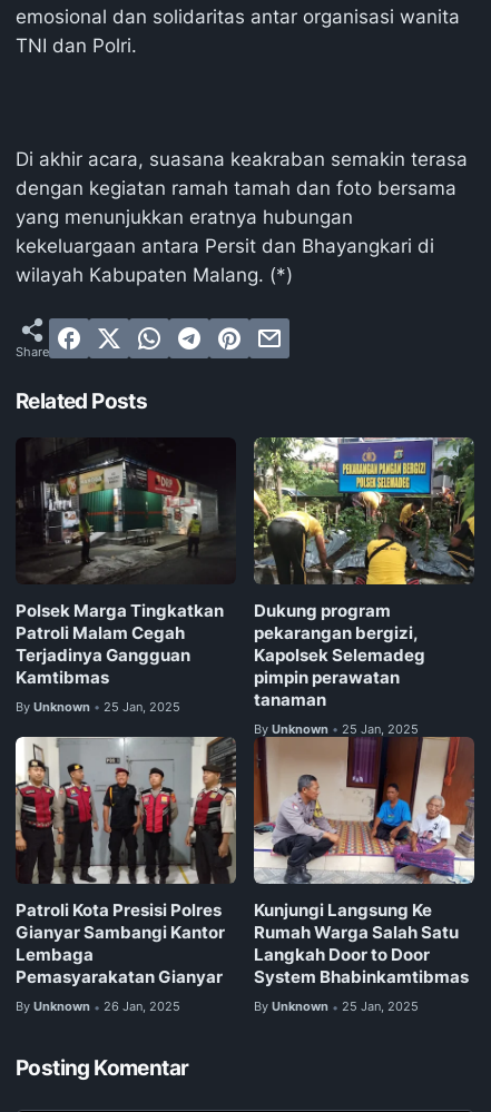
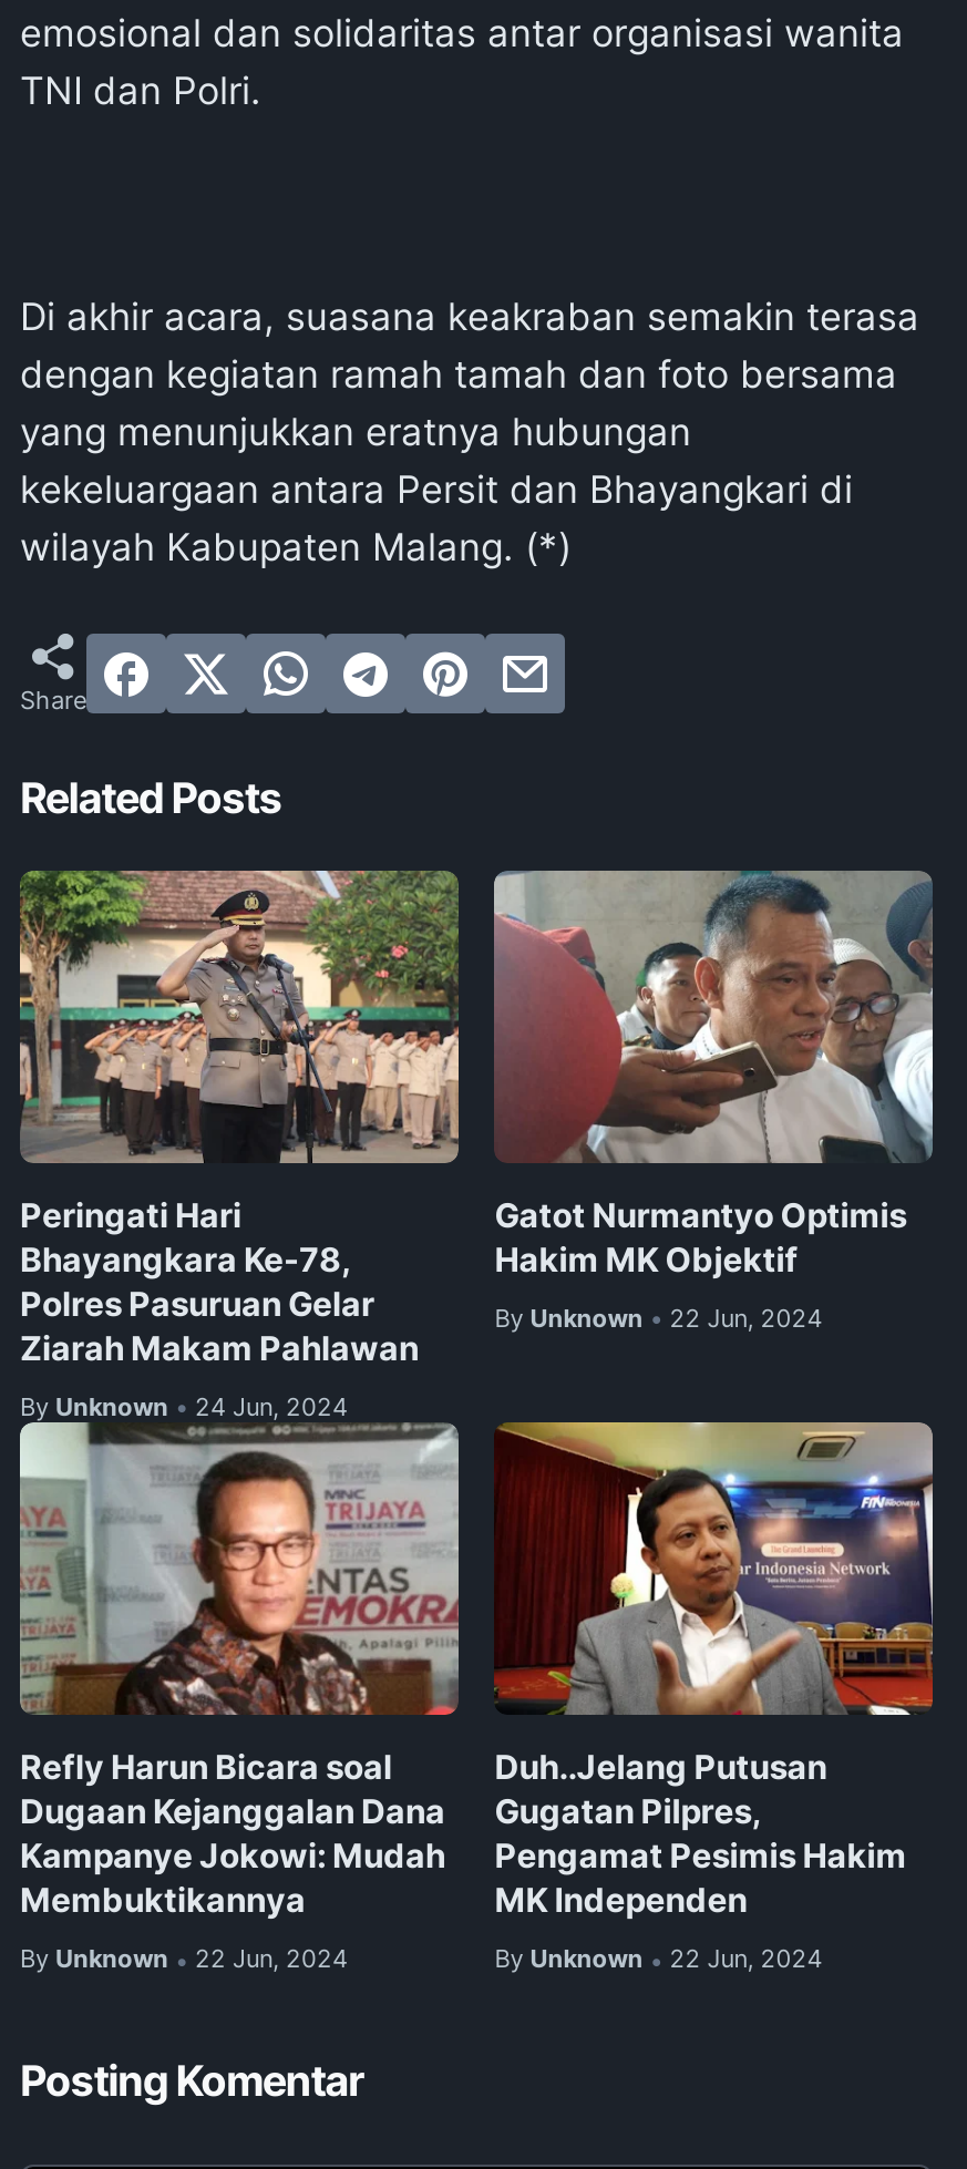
- [image]
- Polsek Marga Tingkatkan
- Patroli Malam Cegah
- Terjadinya Gangguan
- Kamtibmas
+ [image]
+ Peringati Hari
+ Bhayangkara Ke-78,
+ Polres Pasuruan Gelar
+ Ziarah Makam Pahlawan

- [image]
- Dukung program
- pekarangan bergizi,
- Kapolsek Selemadeg
- pimpin perawatan
- tanaman
+ [image]
+ Gatot Nurmantyo Optimis
+ Hakim MK Objektif

- By Unknown • 25 Jan, 2025
+ By Unknown • 24 Jun, 2024

- By Unknown • 25 Jan, 2025
+ By Unknown • 22 Jun, 2024

- [image]
- Patroli Kota Presisi Polres
- Gianyar Sambangi Kantor
- Lembaga
- Pemasyarakatan Gianyar
+ [image]
+ Refly Harun Bicara soal
+ Dugaan Kejanggalan Dana
+ Kampanye Jokowi: Mudah
+ Membuktikannya

- [image]
- Kunjungi Langsung Ke
- Rumah Warga Salah Satu
- Langkah Door to Door
- System Bhabinkamtibmas
+ [image]
+ Duh..Jelang Putusan
+ Gugatan Pilpres,
+ Pengamat Pesimis Hakim
+ MK Independen

- By Unknown • 26 Jan, 2025
+ By Unknown • 22 Jun, 2024

- By Unknown • 25 Jan, 2025
+ By Unknown • 22 Jun, 2024
